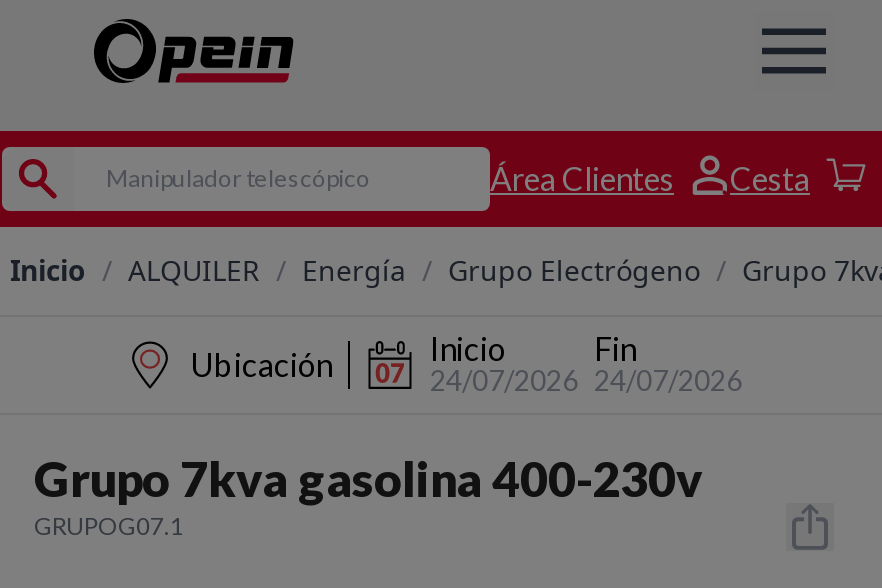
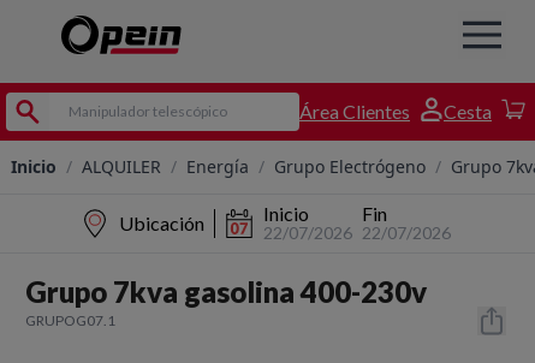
- 24/07/2026
+ 22/07/2026

- 24/07/2026
+ 22/07/2026
